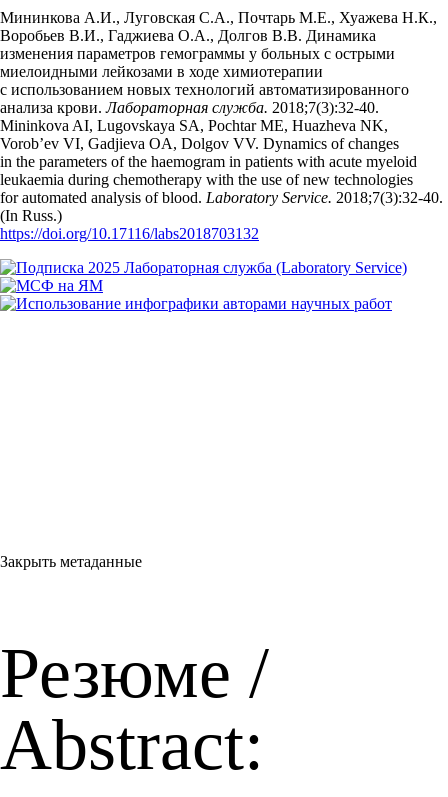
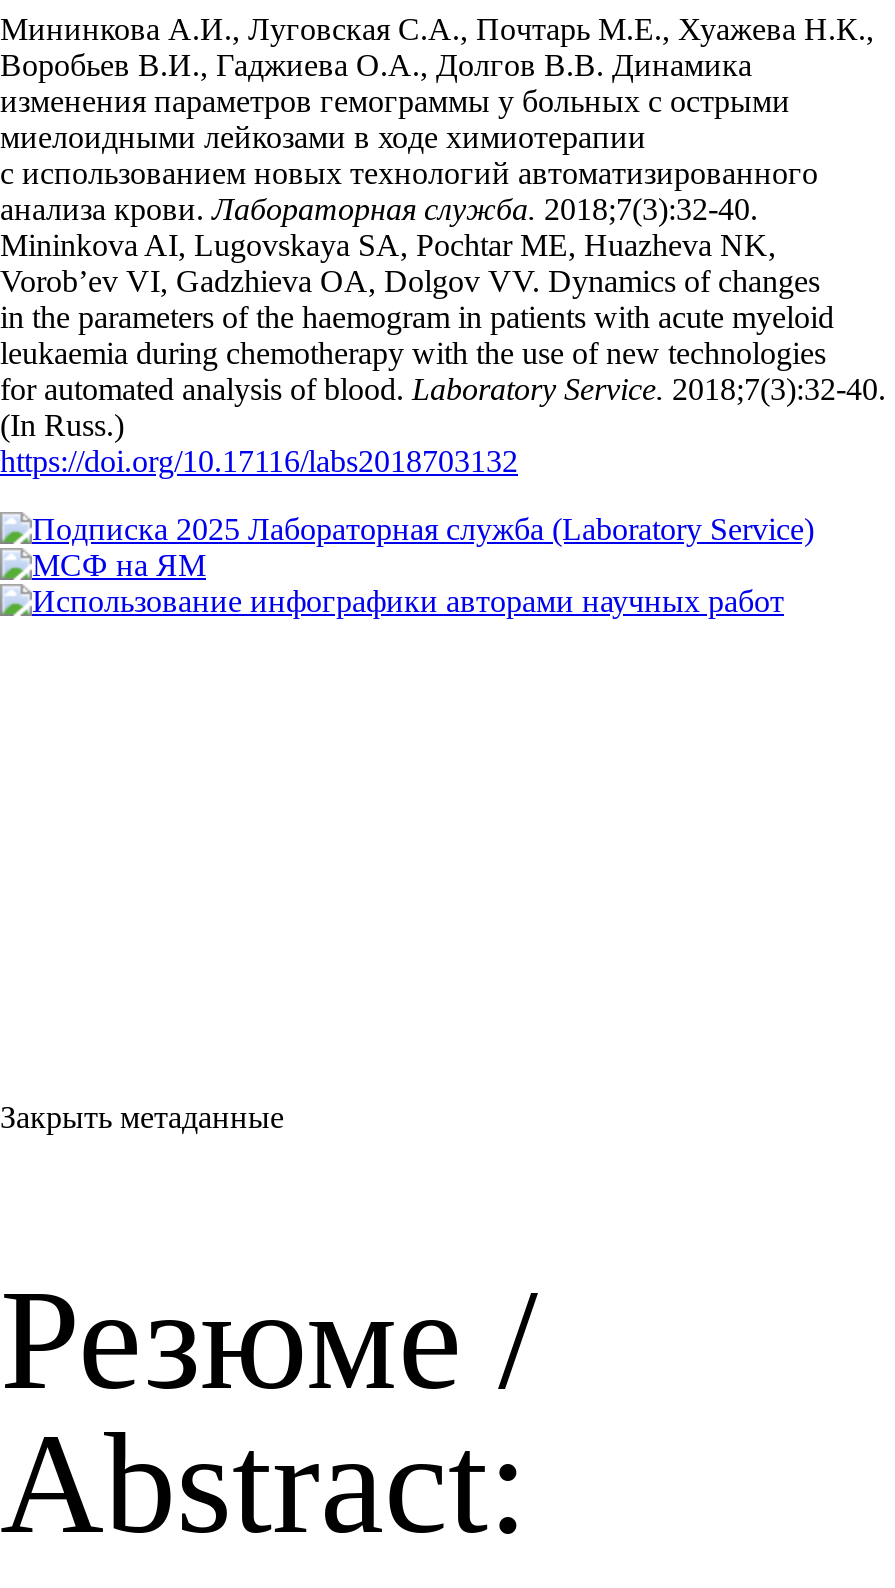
- Vorob’ev VI, Gadjieva OA, Dolgov VV. Dynamics of changes
+ Vorob’ev VI, Gadzhieva OA, Dolgov VV. Dynamics of changes
